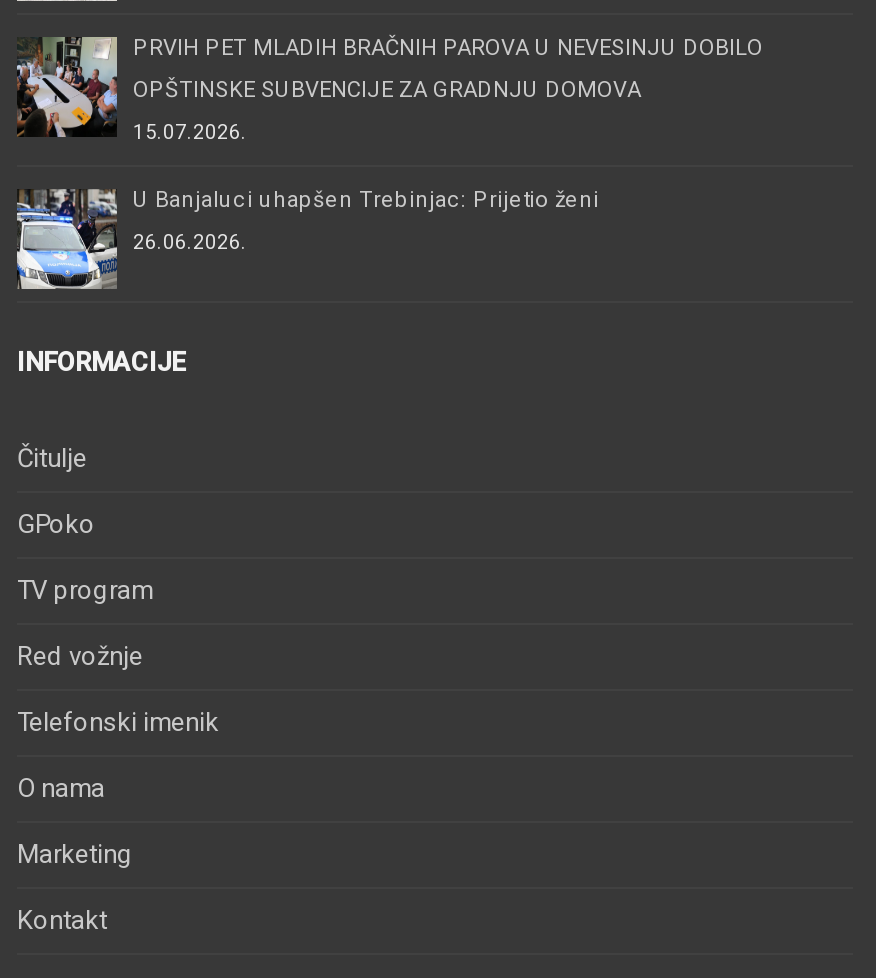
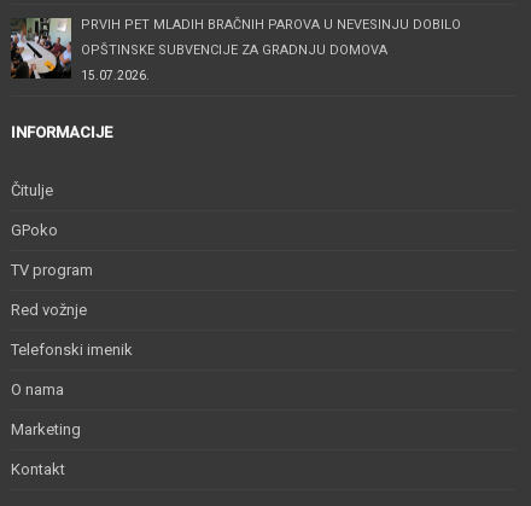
- [image]
- U Banjaluci uhapšen Trebinjac: Prijetio ženi
- 26.06.2026.
